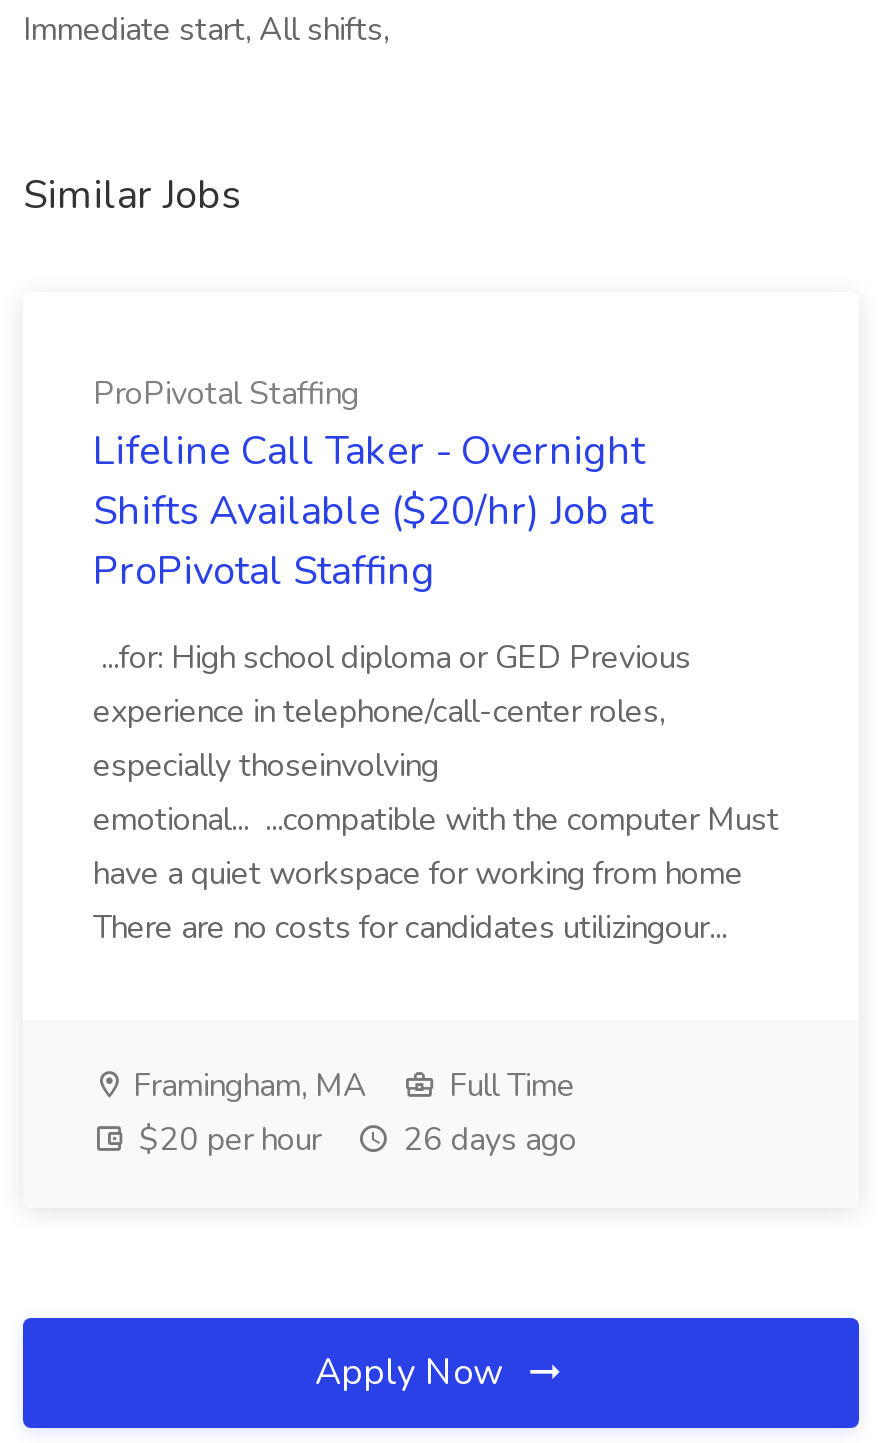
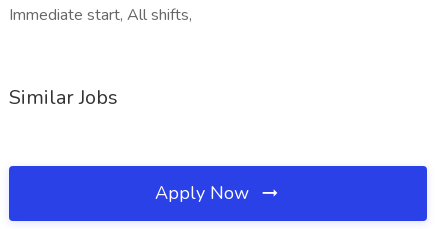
- ProPivotal Staffing
- Lifeline Call Taker - Overnight
- Shifts Available ($20/hr) Job at
- ProPivotal Staffing
- ...for: High school diploma or GED Previous
- experience in telephone/call-center roles,
- especially thoseinvolving
- emotional... ...compatible with the computer Must
- have a quiet workspace for working from home
- There are no costs for candidates utilizingour...

- Framingham, MA
- Full Time
- $20 per hour
- 26 days ago
